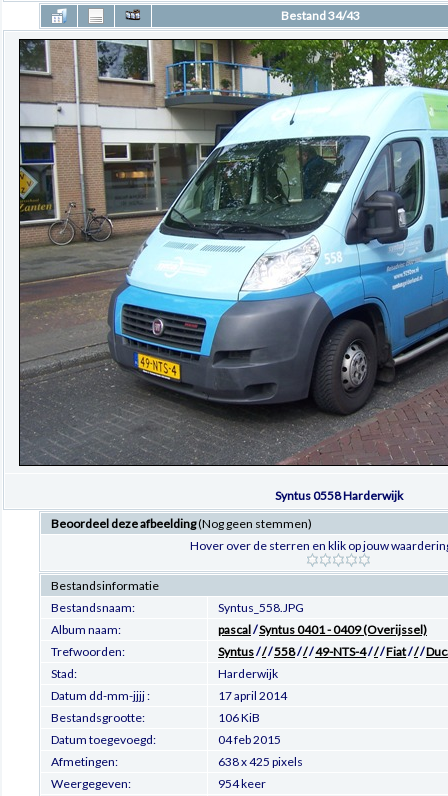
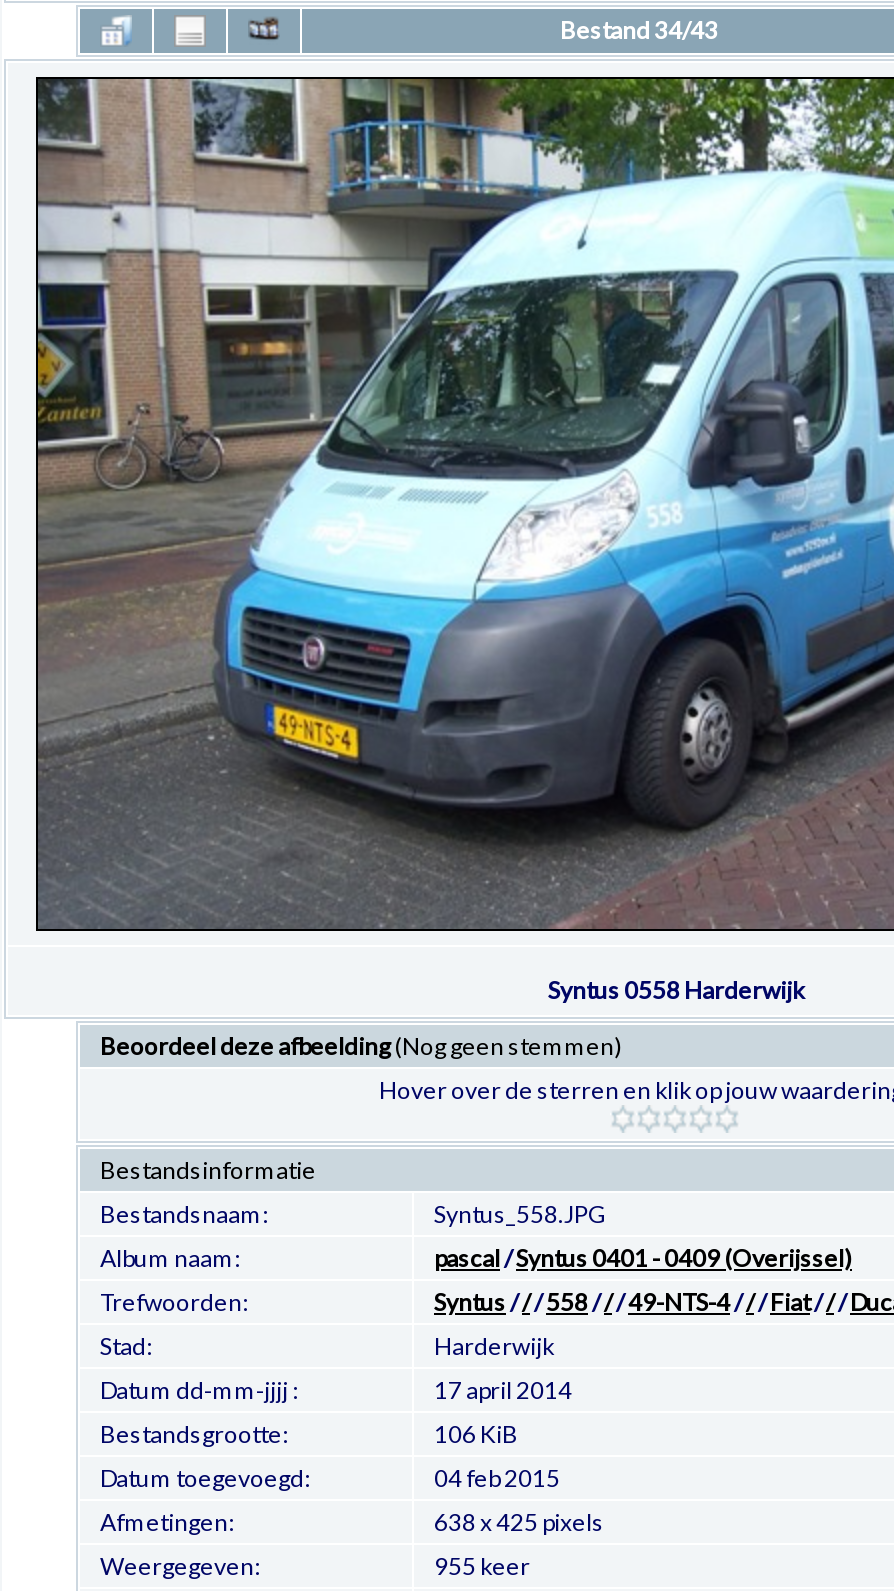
- 954 keer
+ 955 keer
